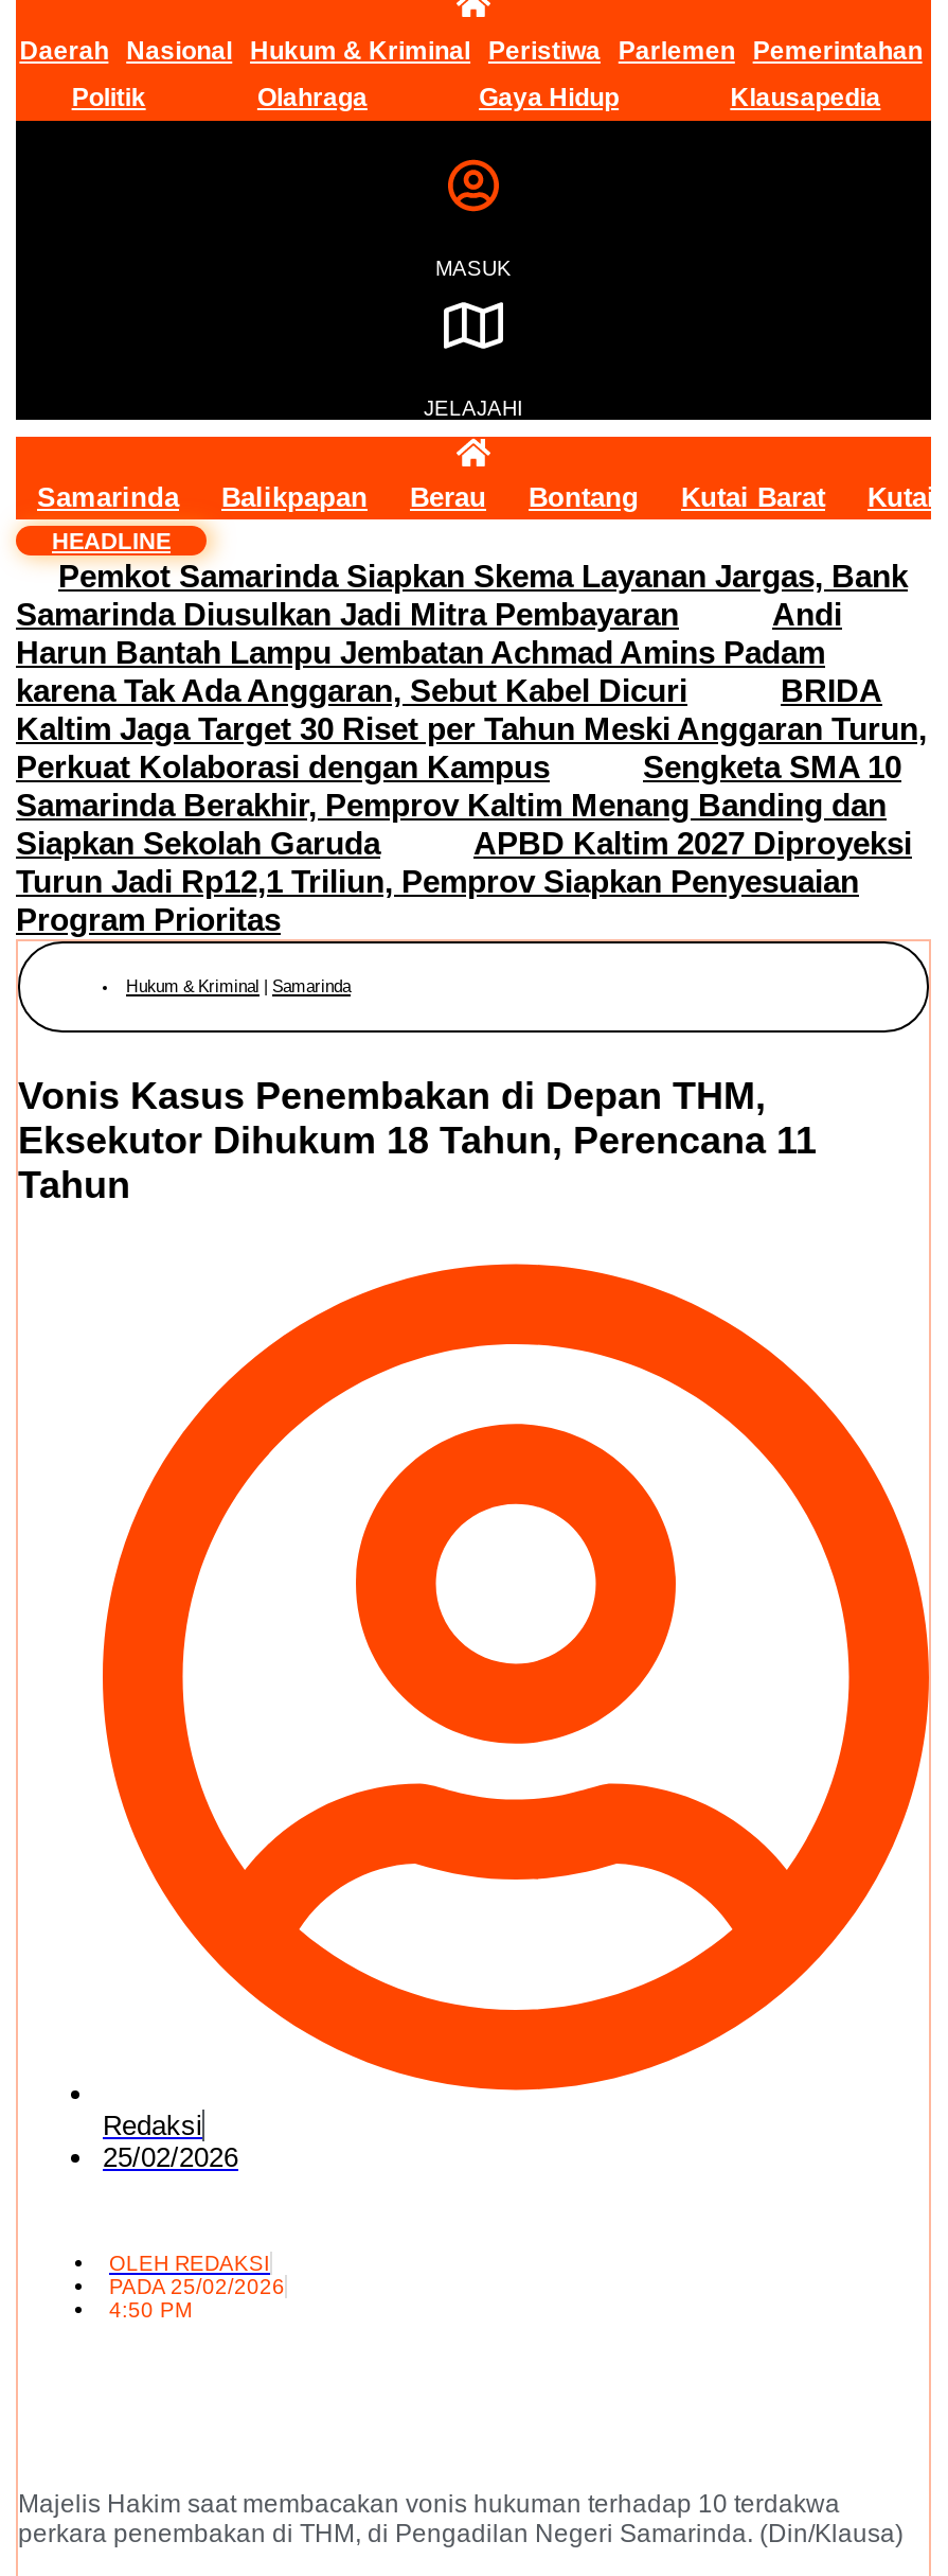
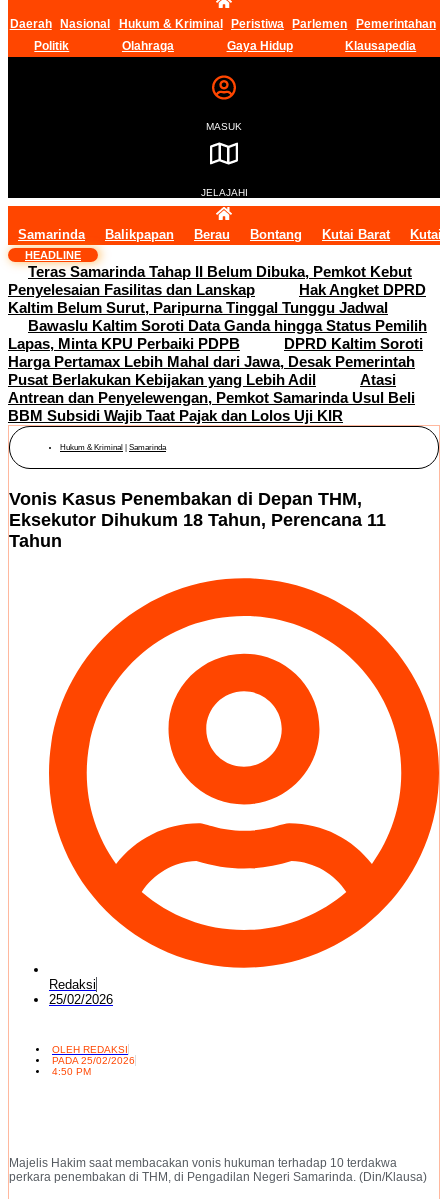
- Pemkot Samarinda Siapkan Skema Layanan Jargas, Bank
- Samarinda Diusulkan Jadi Mitra Pembayaran
- Andi
- Harun Bantah Lampu Jembatan Achmad Amins Padam
- karena Tak Ada Anggaran, Sebut Kabel Dicuri
- BRIDA
- Kaltim Jaga Target 30 Riset per Tahun Meski Anggaran Turun,
- Perkuat Kolaborasi dengan Kampus
- Sengketa SMA 10
- Samarinda Berakhir, Pemprov Kaltim Menang Banding dan
- Siapkan Sekolah Garuda
- APBD Kaltim 2027 Diproyeksi
- Turun Jadi Rp12,1 Triliun, Pemprov Siapkan Penyesuaian
- Program Prioritas
+ Teras Samarinda Tahap II Belum Dibuka, Pemkot Kebut
+ Penyelesaian Fasilitas dan Lanskap
+ Hak Angket DPRD
+ Kaltim Belum Surut, Paripurna Tinggal Tunggu Jadwal
+ Bawaslu Kaltim Soroti Data Ganda hingga Status Pemilih
+ Lapas, Minta KPU Perbaiki PDPB
+ DPRD Kaltim Soroti
+ Harga Pertamax Lebih Mahal dari Jawa, Desak Pemerintah
+ Pusat Berlakukan Kebijakan yang Lebih Adil
+ Atasi
+ Antrean dan Penyelewengan, Pemkot Samarinda Usul Beli
+ BBM Subsidi Wajib Taat Pajak dan Lolos Uji KIR
